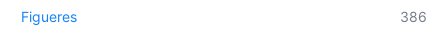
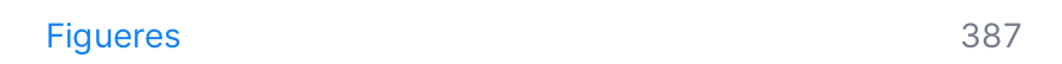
- 386
+ 387
